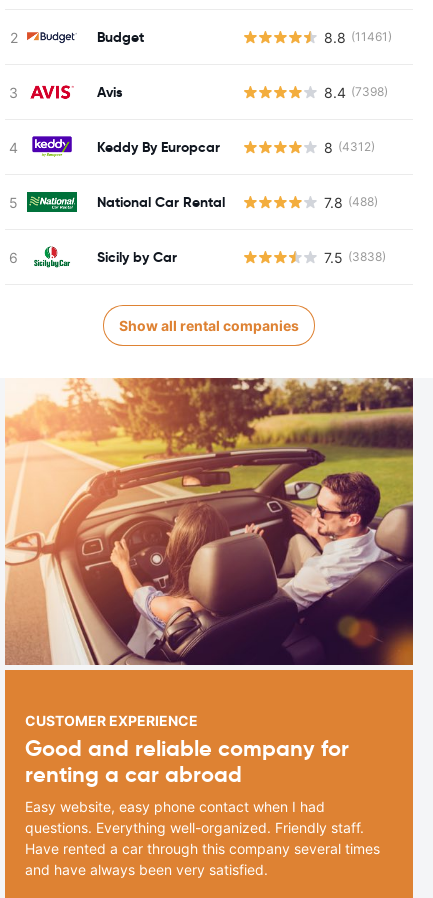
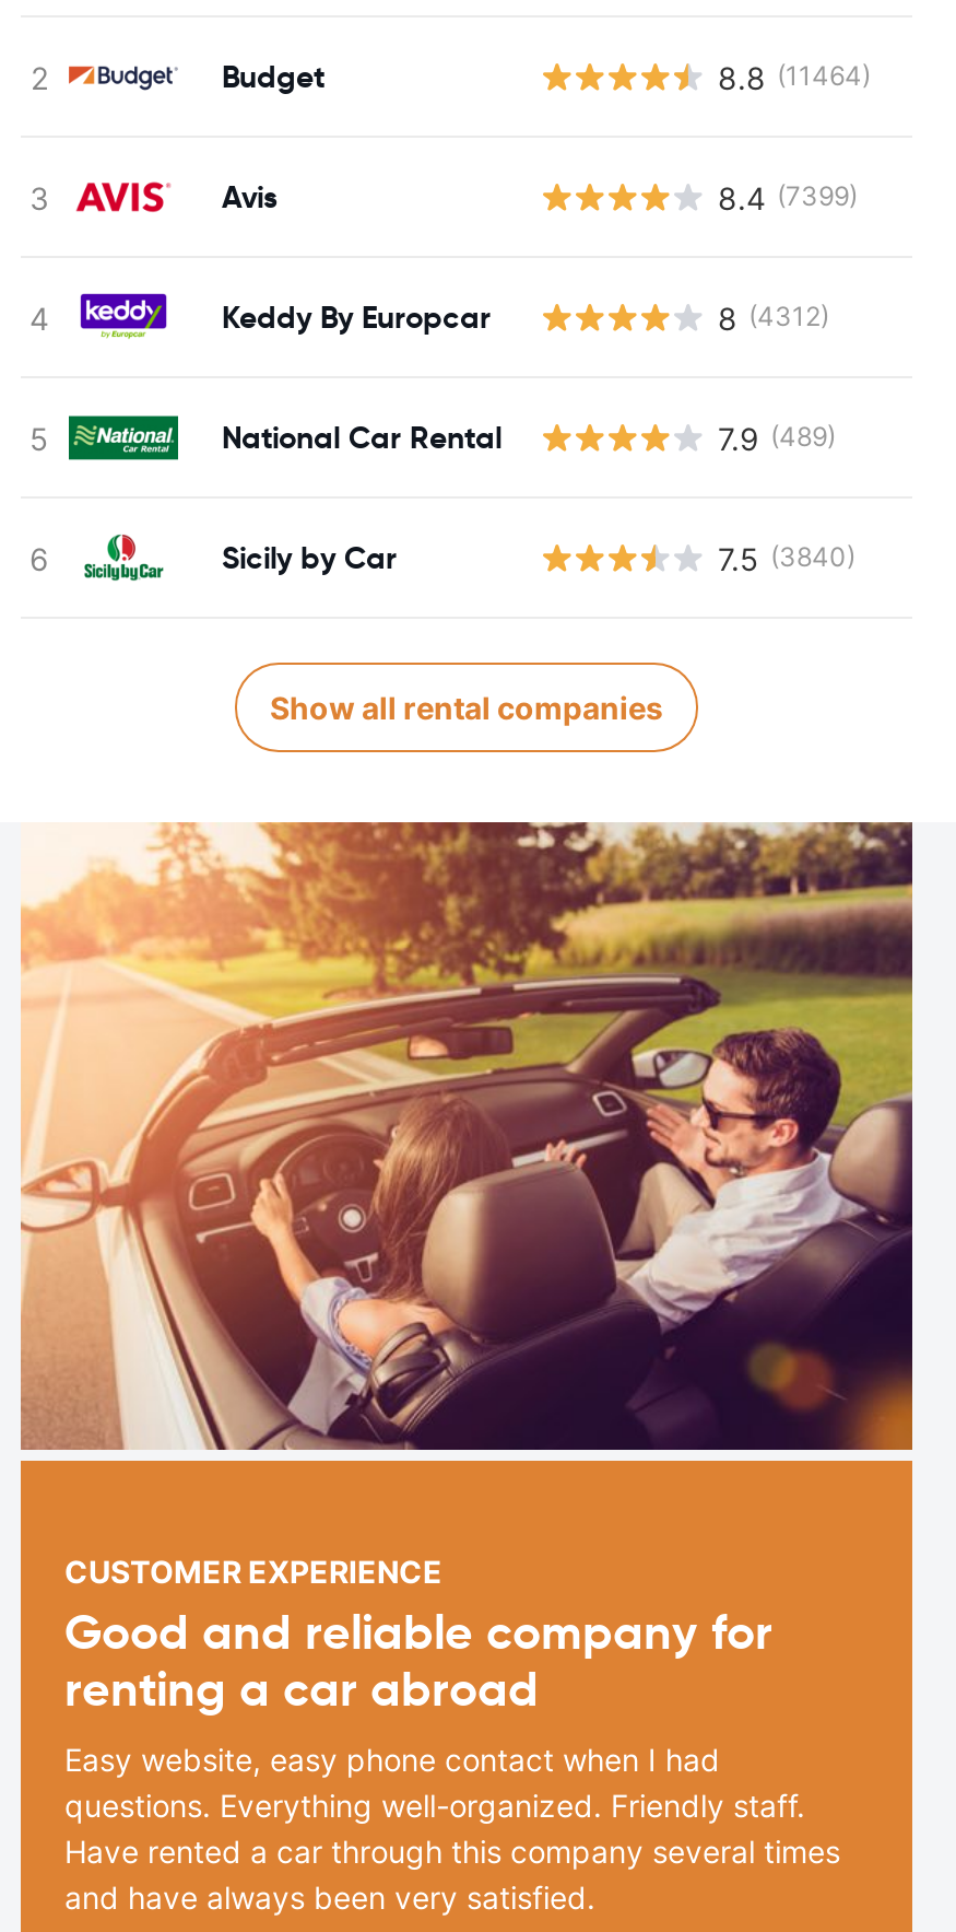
- 8.8 (11461)
+ 8.8 (11464)

- 8.4 (7398)
+ 8.4 (7399)

- 7.8 (488)
+ 7.9 (489)

- 7.5 (3838)
+ 7.5 (3840)
